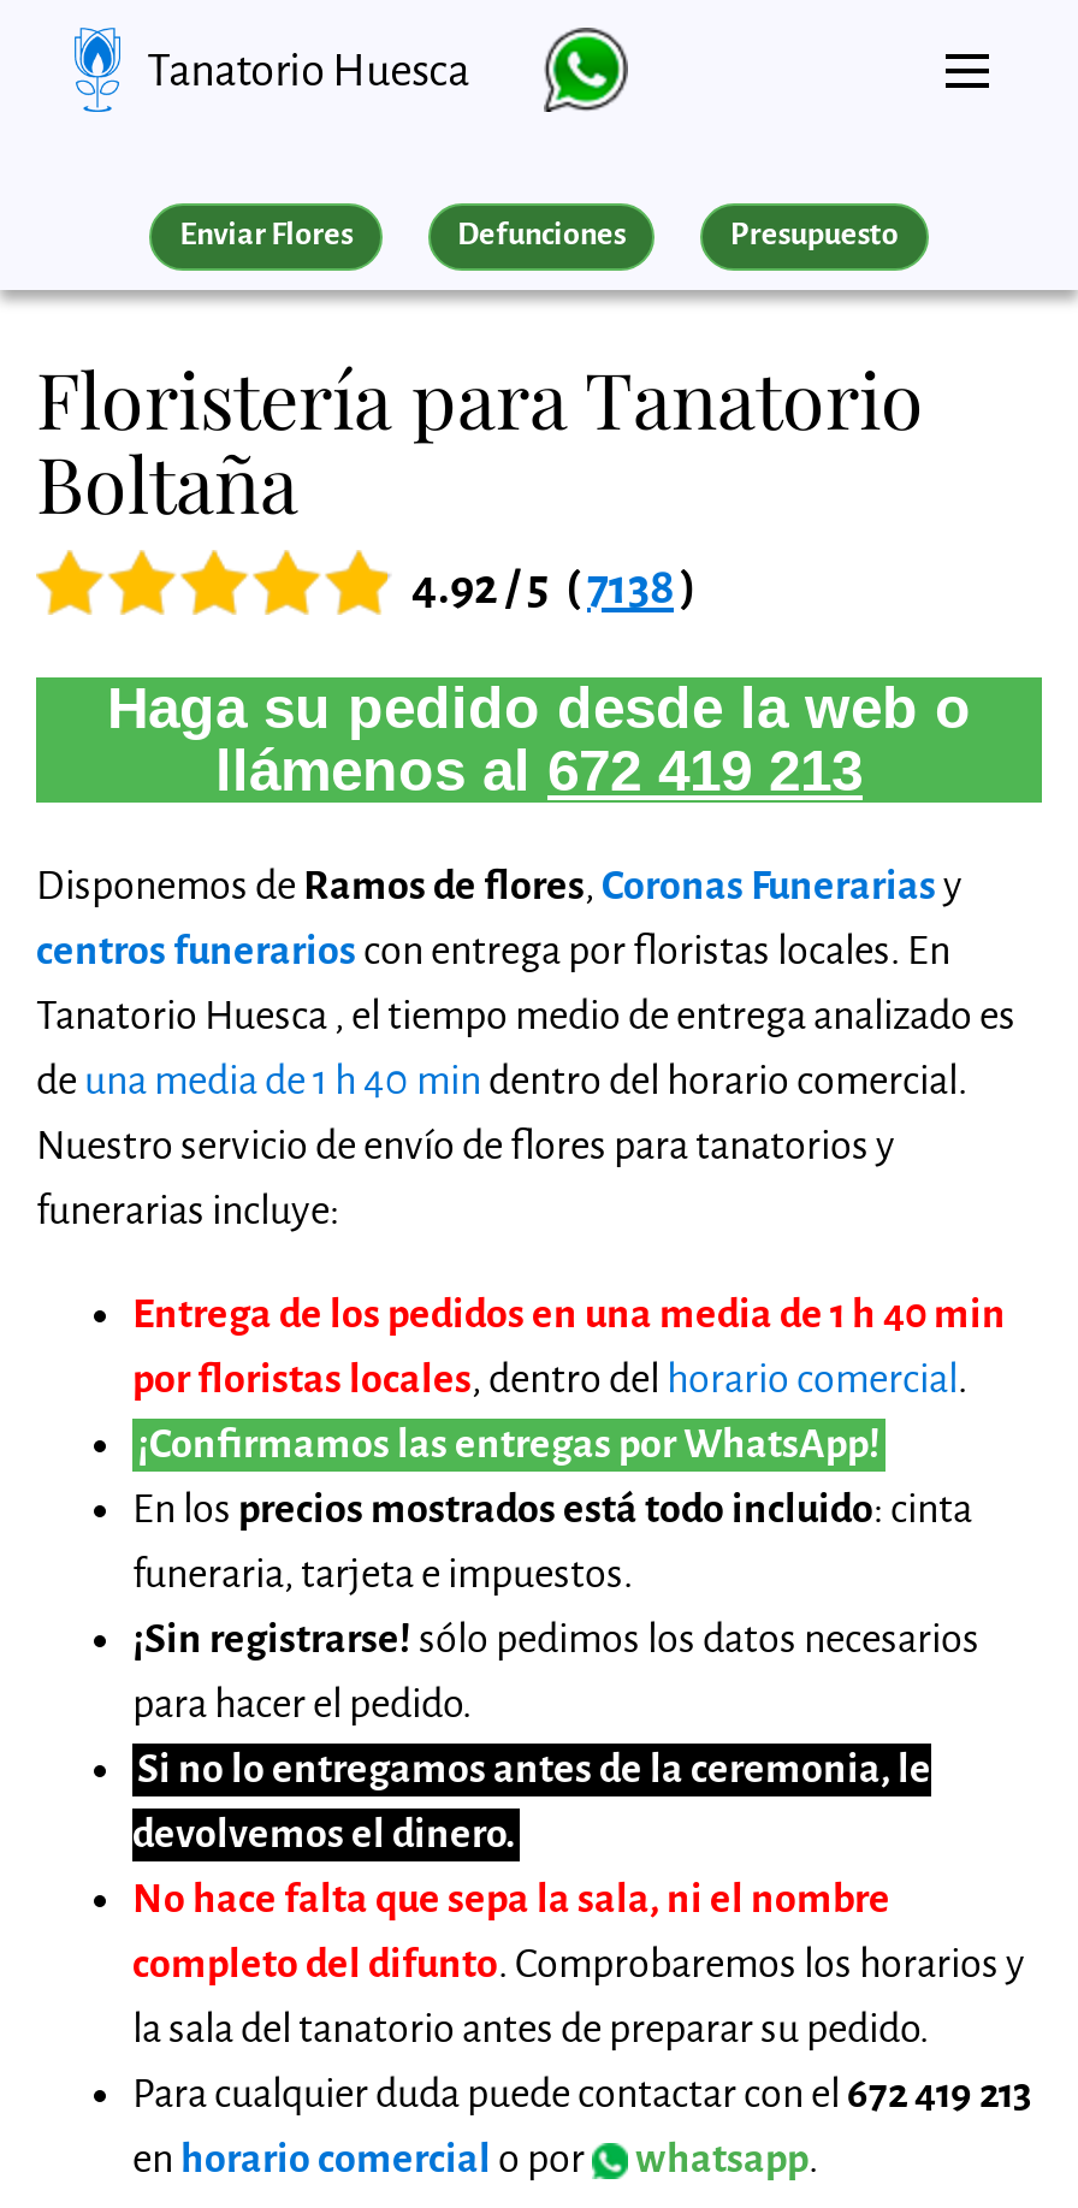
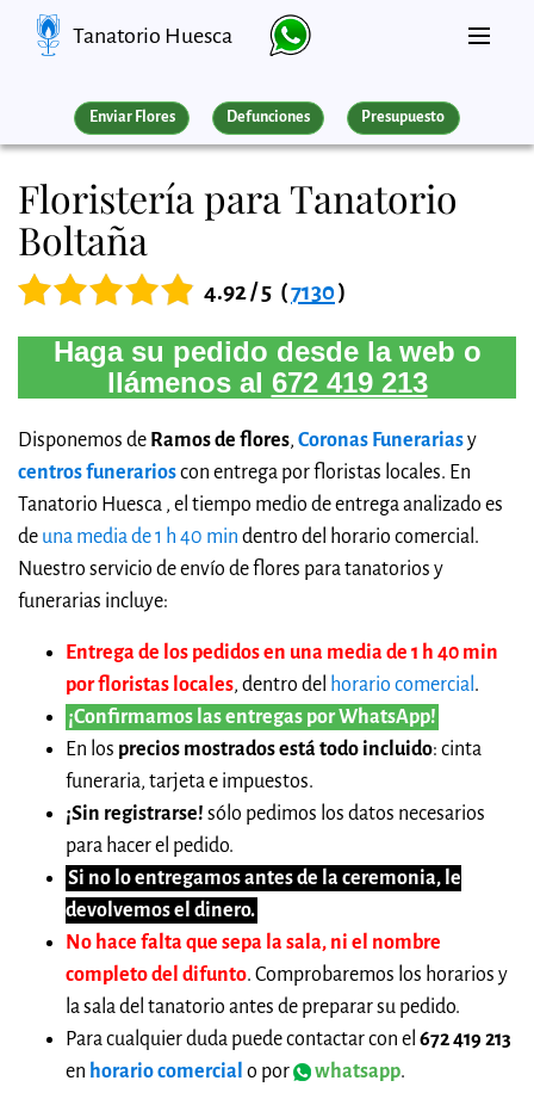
- 4.92 / 5 (7138)
+ 4.92 / 5 (7130)
